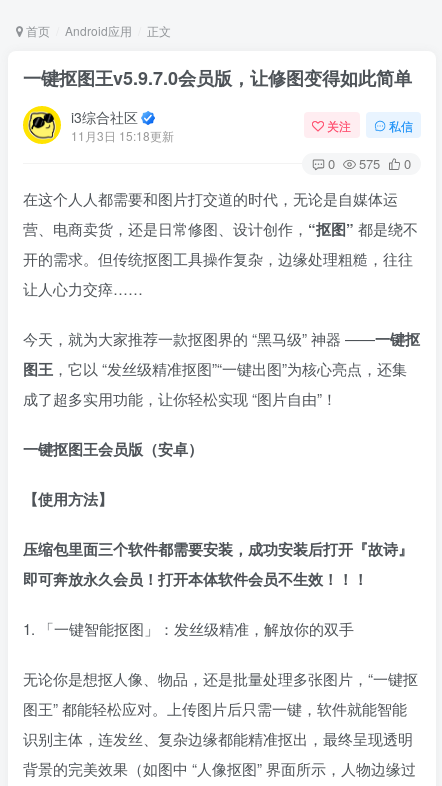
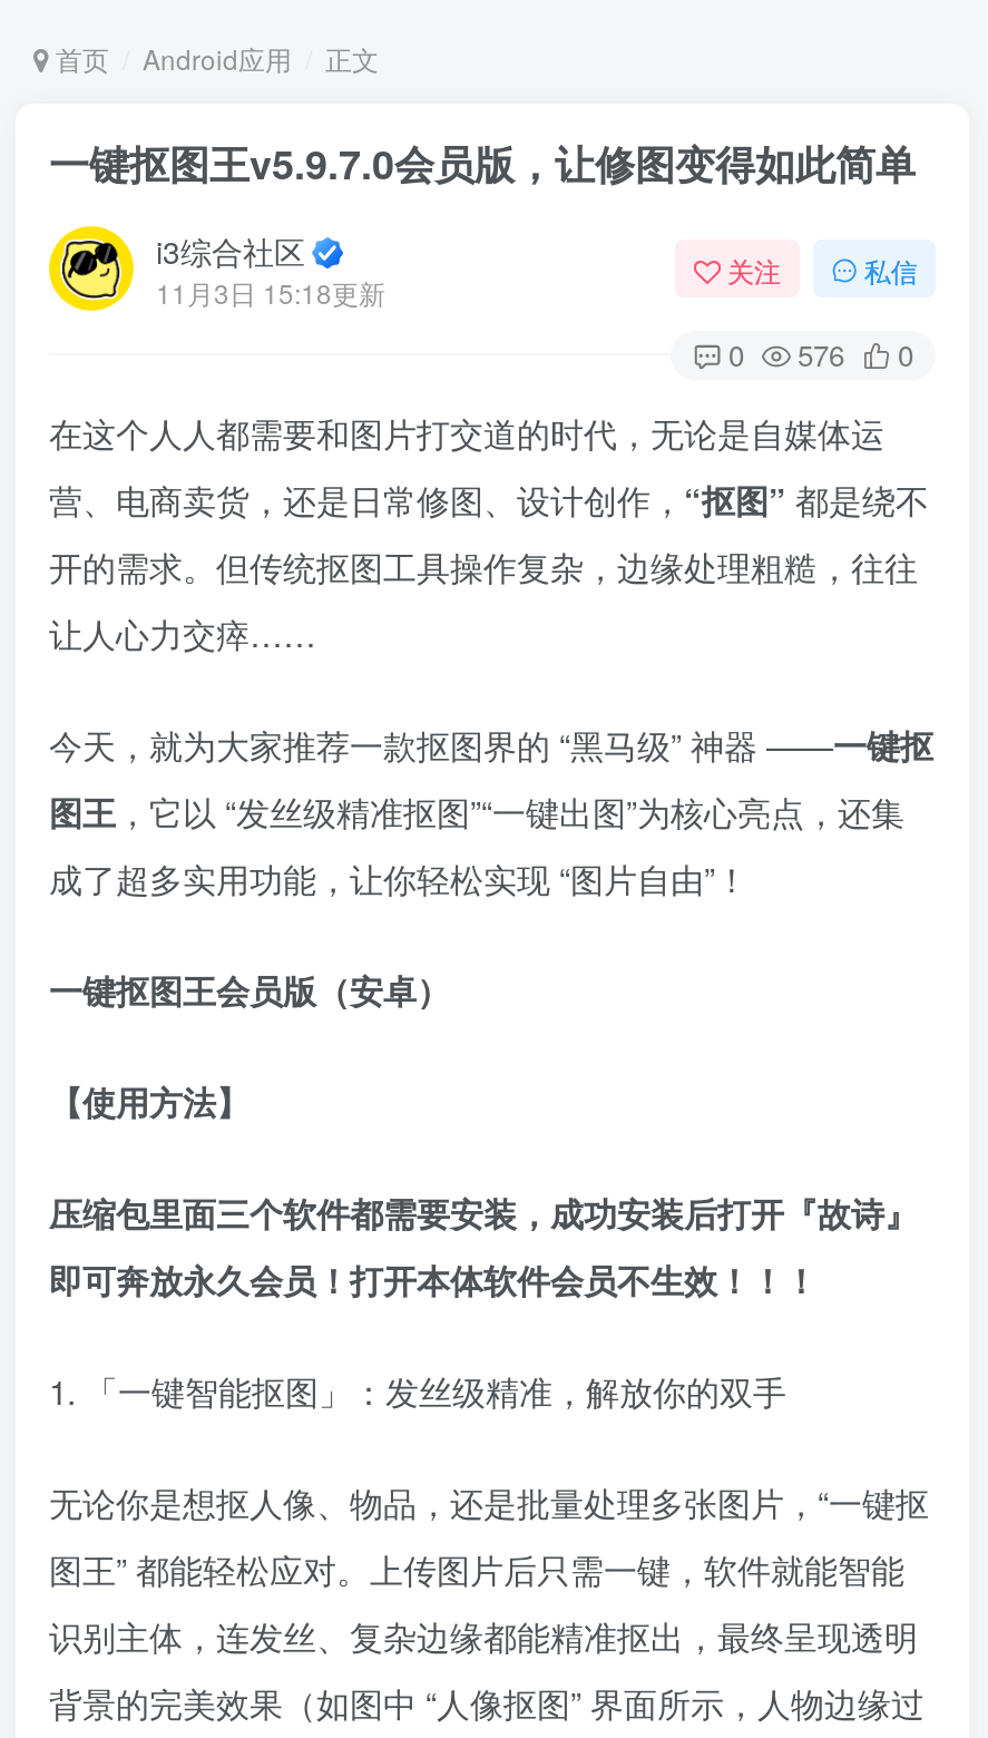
- 0 575 0
+ 0 576 0
